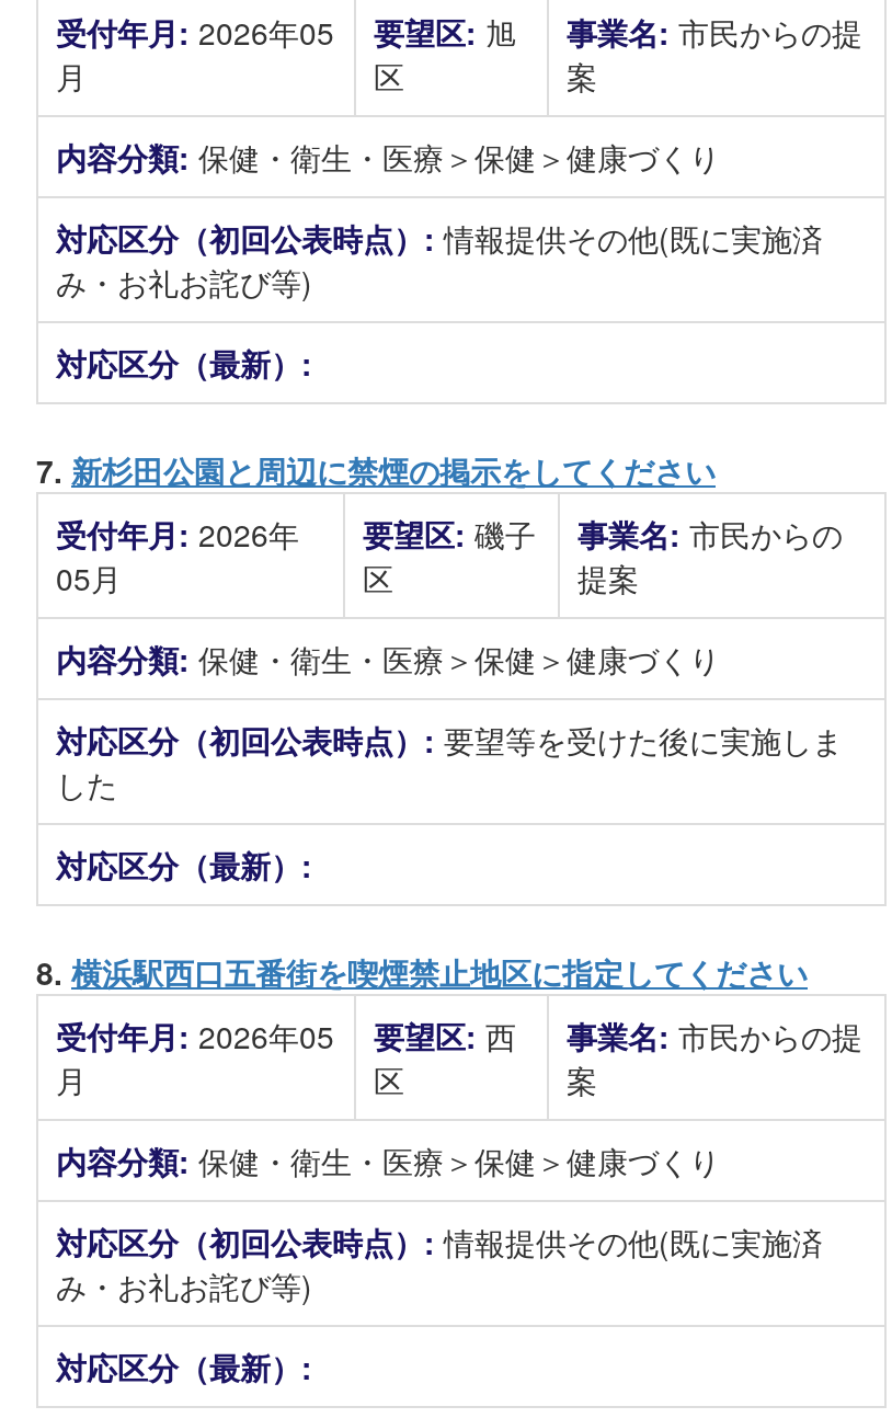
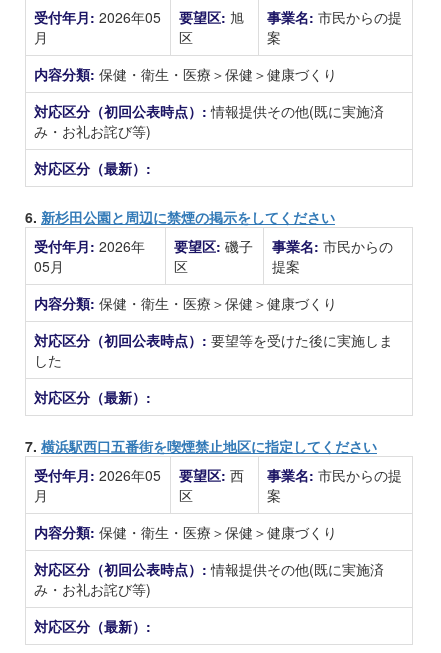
- 7. 新杉田公園と周辺に禁煙の掲示をしてください
+ 6. 新杉田公園と周辺に禁煙の掲示をしてください

- 8. 横浜駅西口五番街を喫煙禁止地区に指定してください
+ 7. 横浜駅西口五番街を喫煙禁止地区に指定してください
